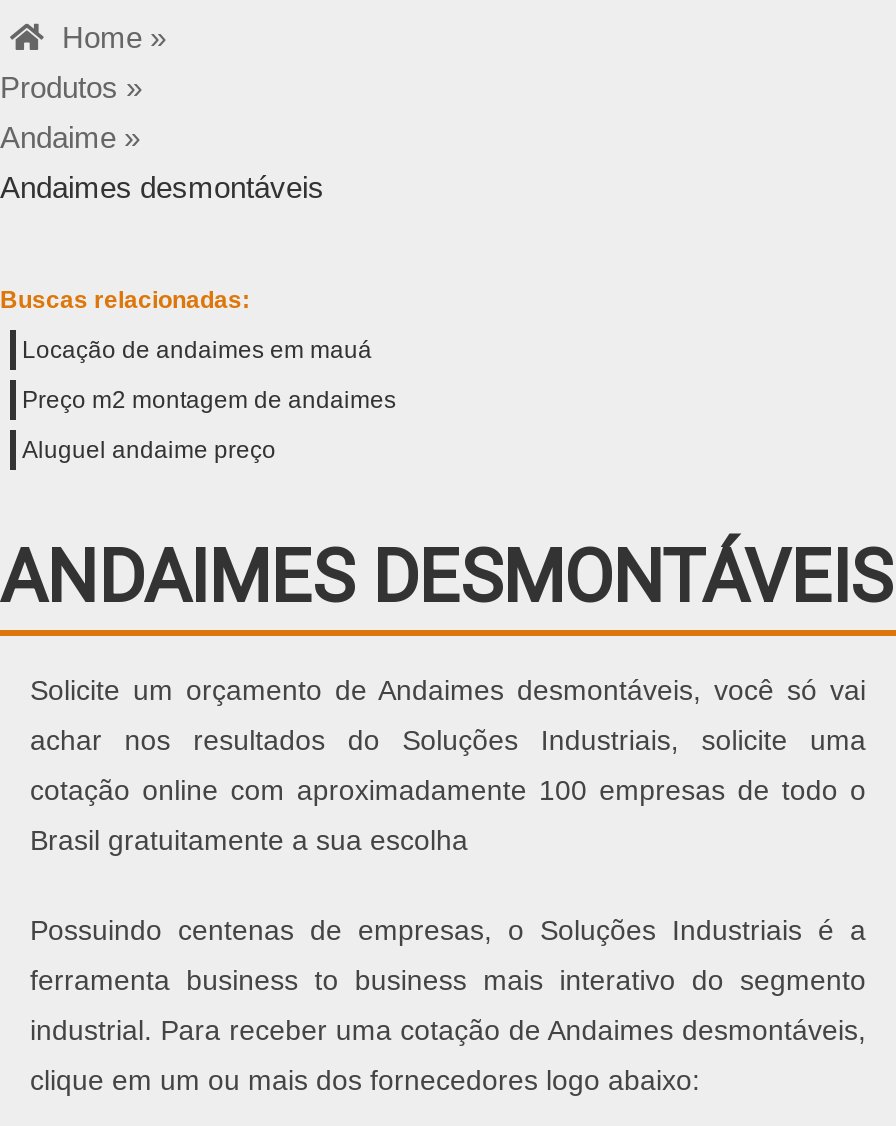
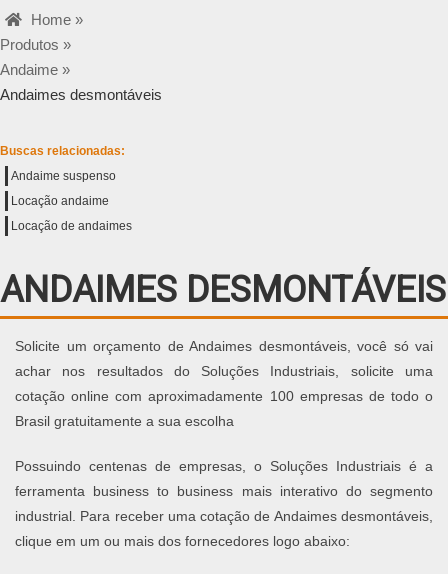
- Locação de andaimes em mauá
+ Andaime suspenso

- Preço m2 montagem de andaimes
+ Locação andaime

- Aluguel andaime preço
+ Locação de andaimes
